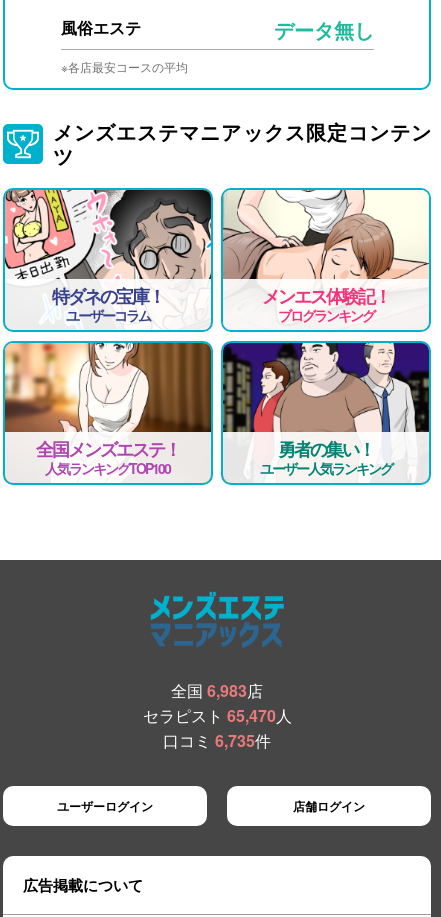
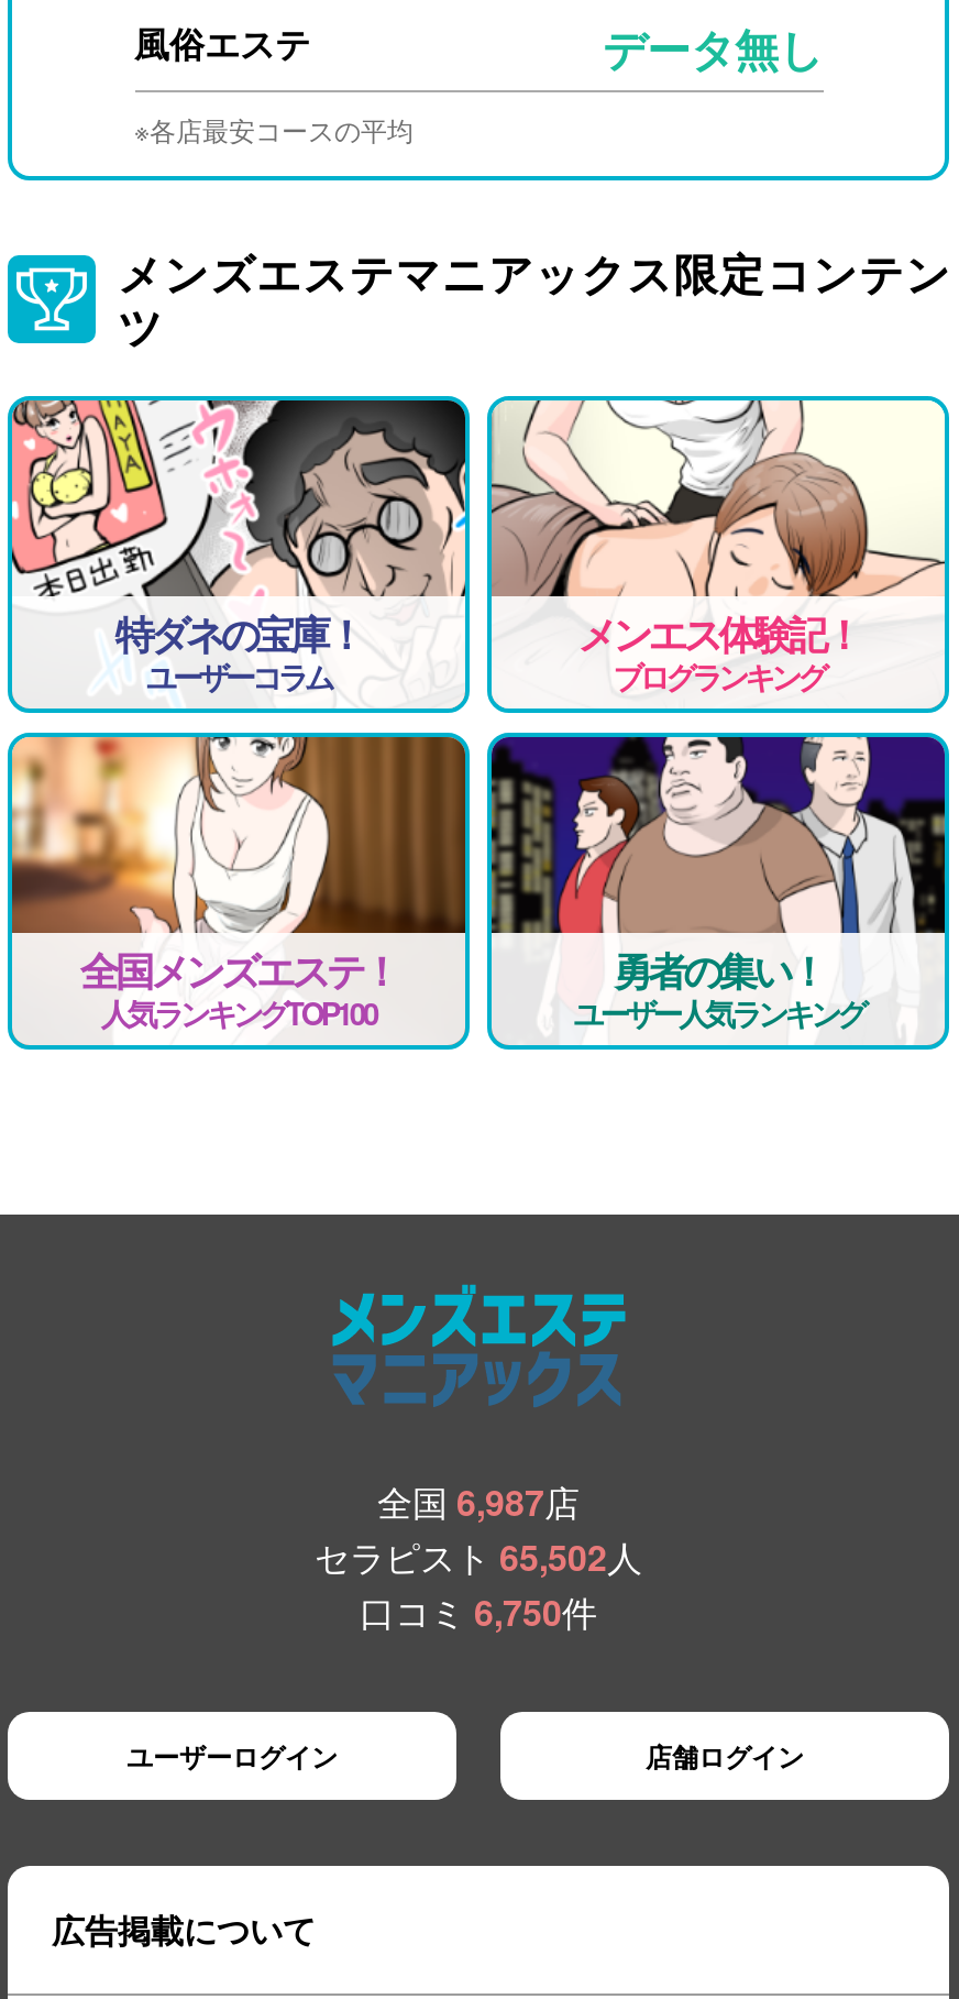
- 全国6,983店
+ 全国6,987店

- セラピスト65,470人
+ セラピスト65,502人

- 口コミ6,735件
+ 口コミ6,750件
